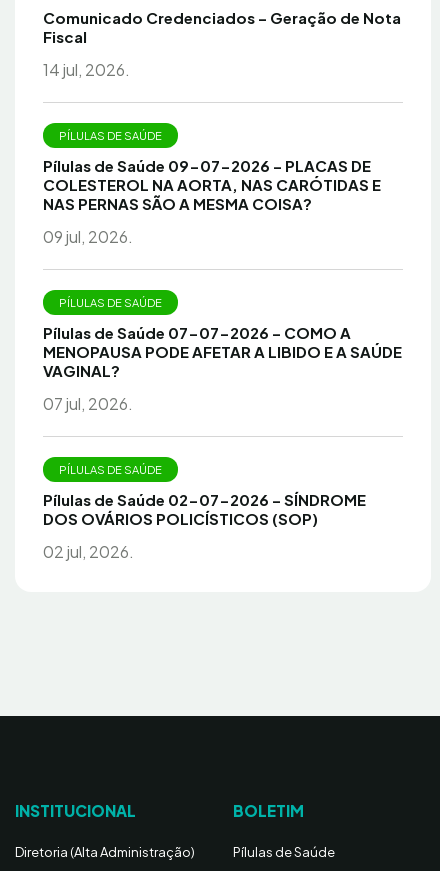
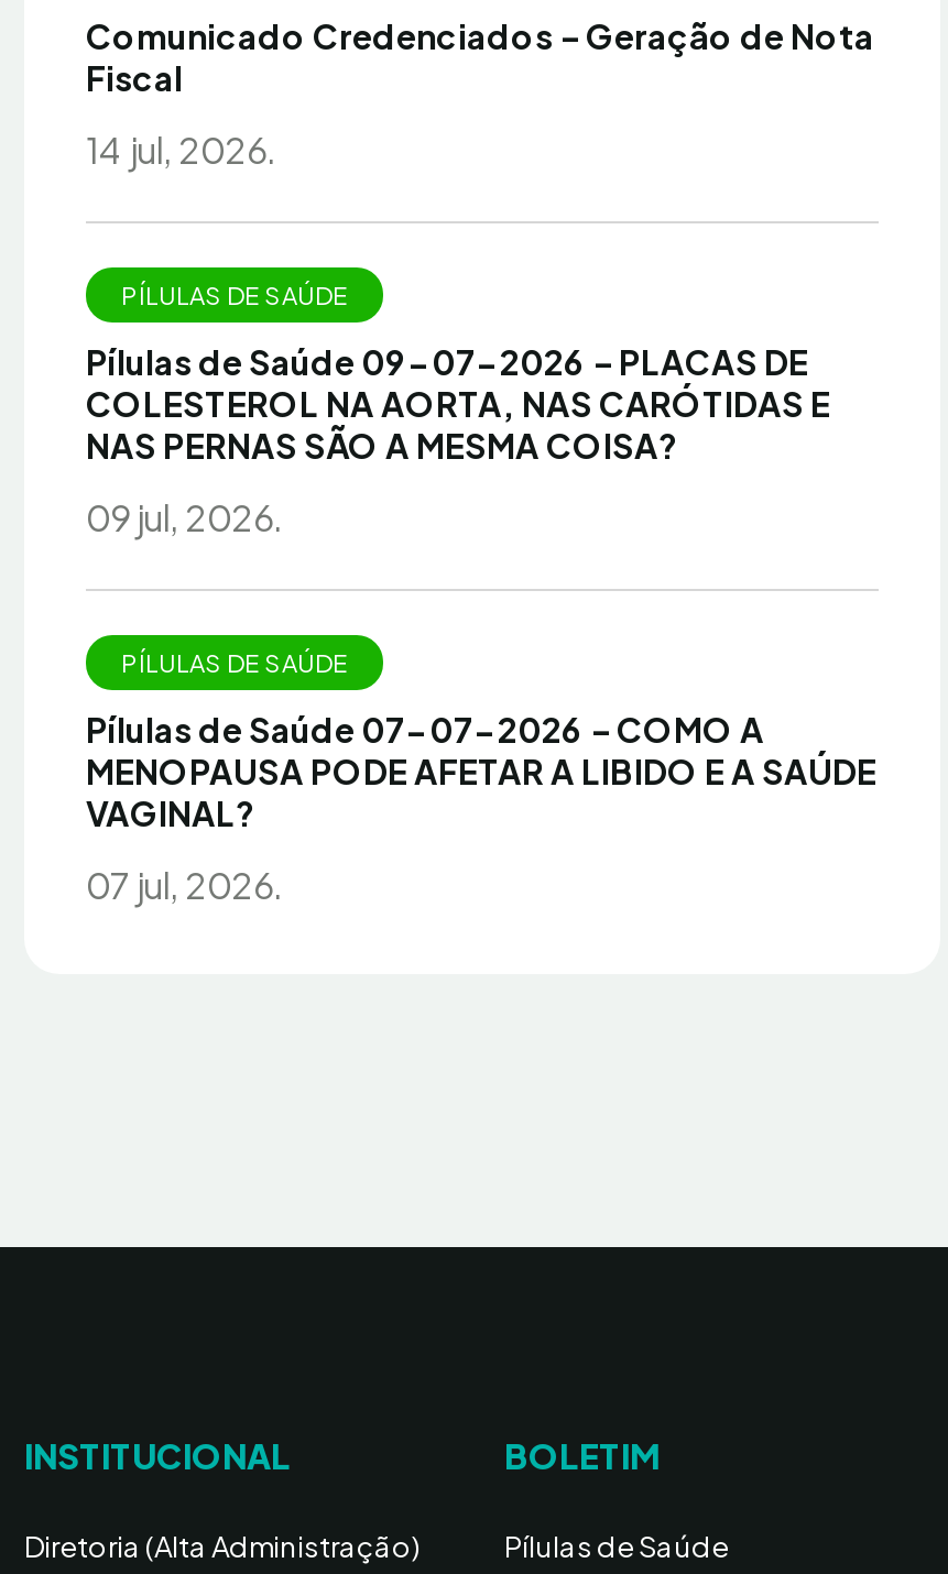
- PÍLULAS DE SAÚDE
- Pílulas de Saúde 02-07-2026 – SÍNDROME
- DOS OVÁRIOS POLICÍSTICOS (SOP)
- 02 jul, 2026.
